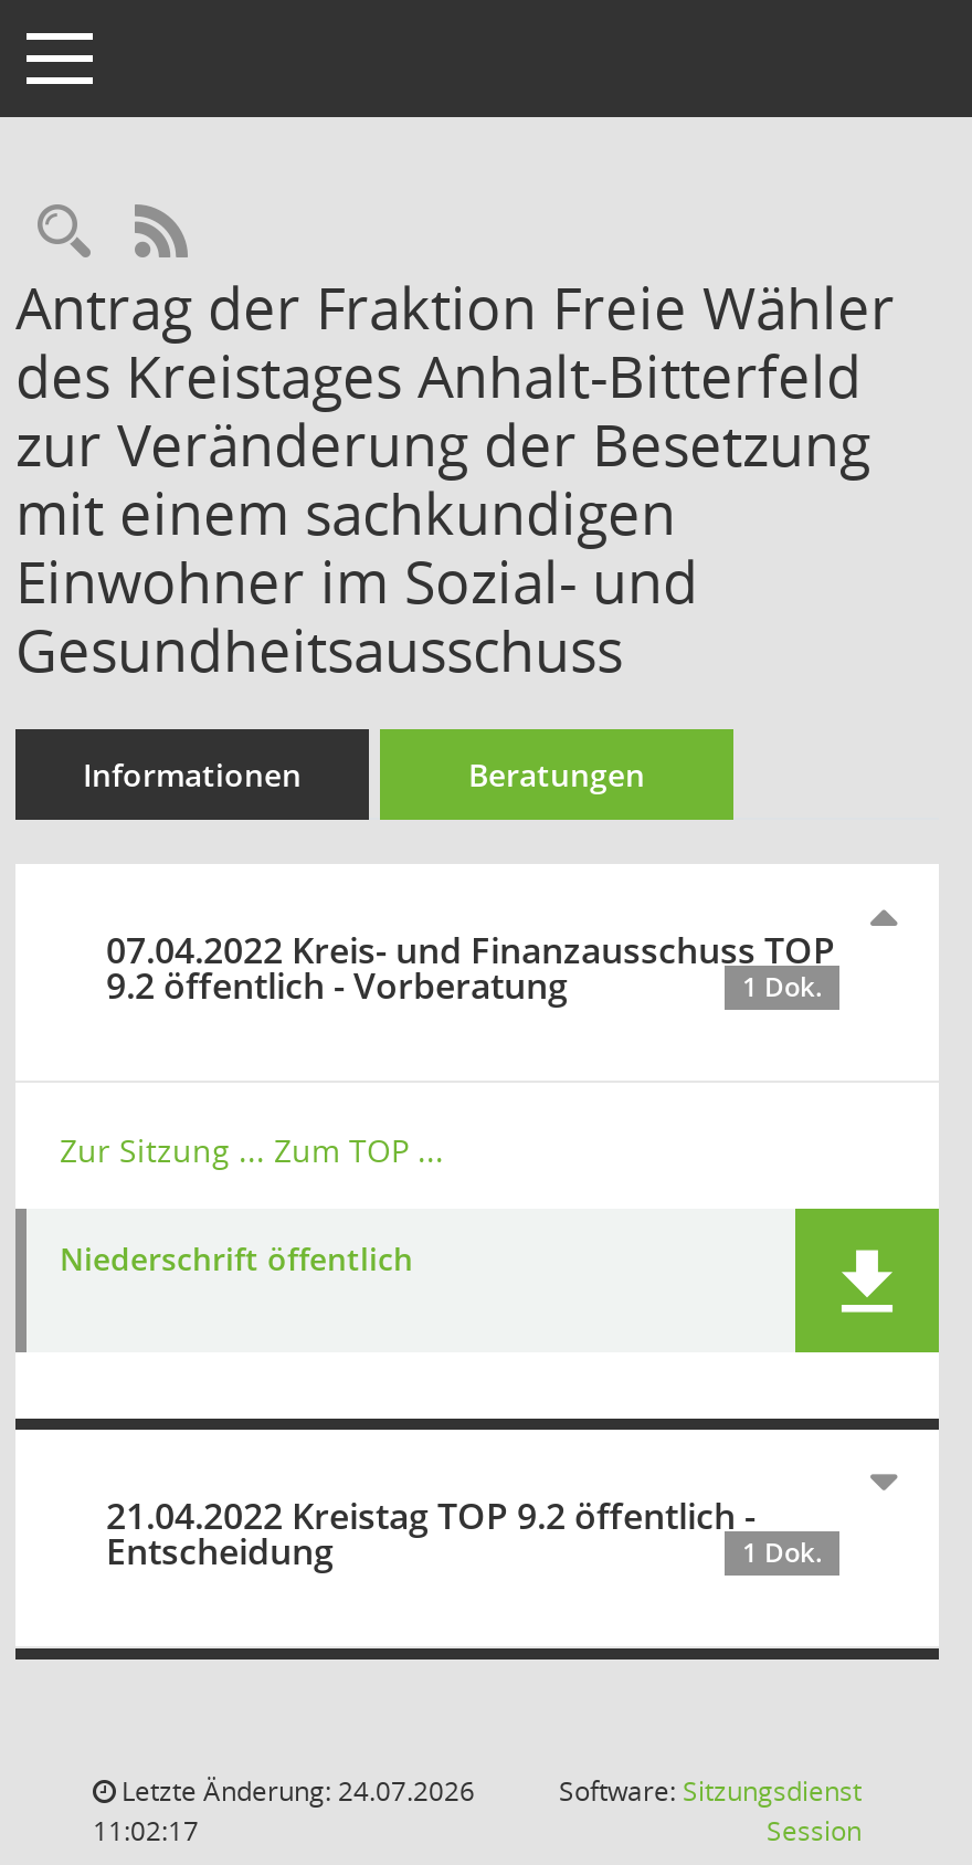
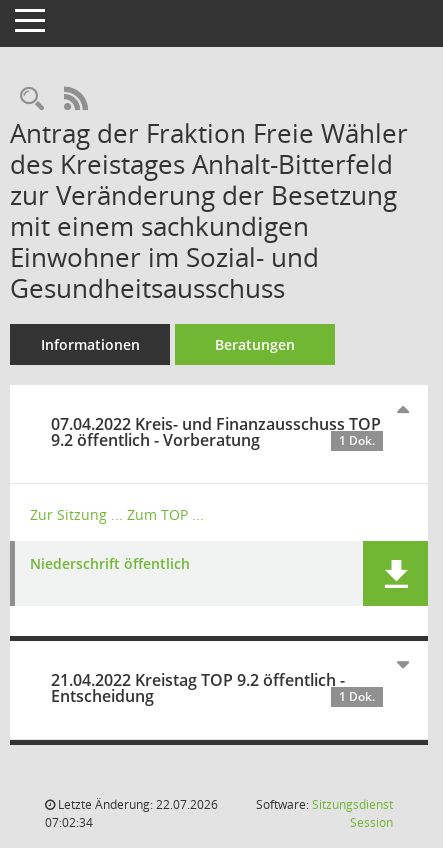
- Letzte Änderung: 24.07.2026
+ Letzte Änderung: 22.07.2026

- 11:02:17
+ 07:02:34
